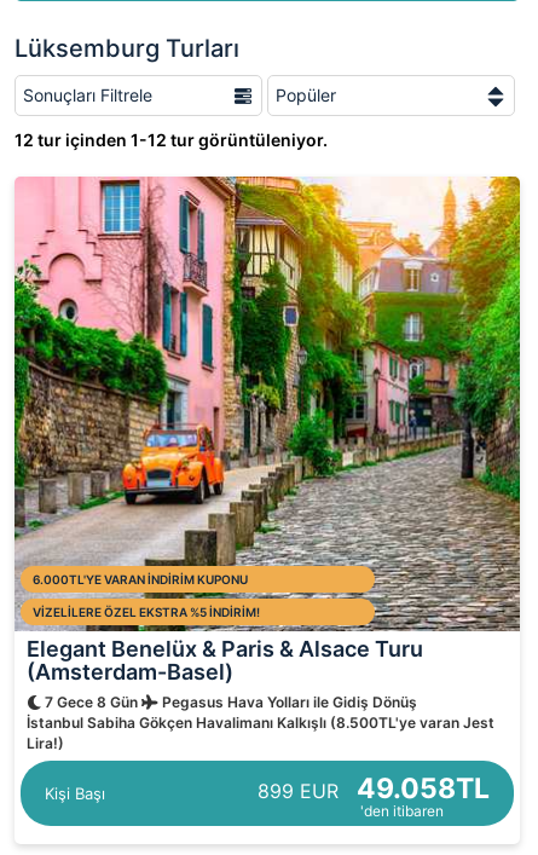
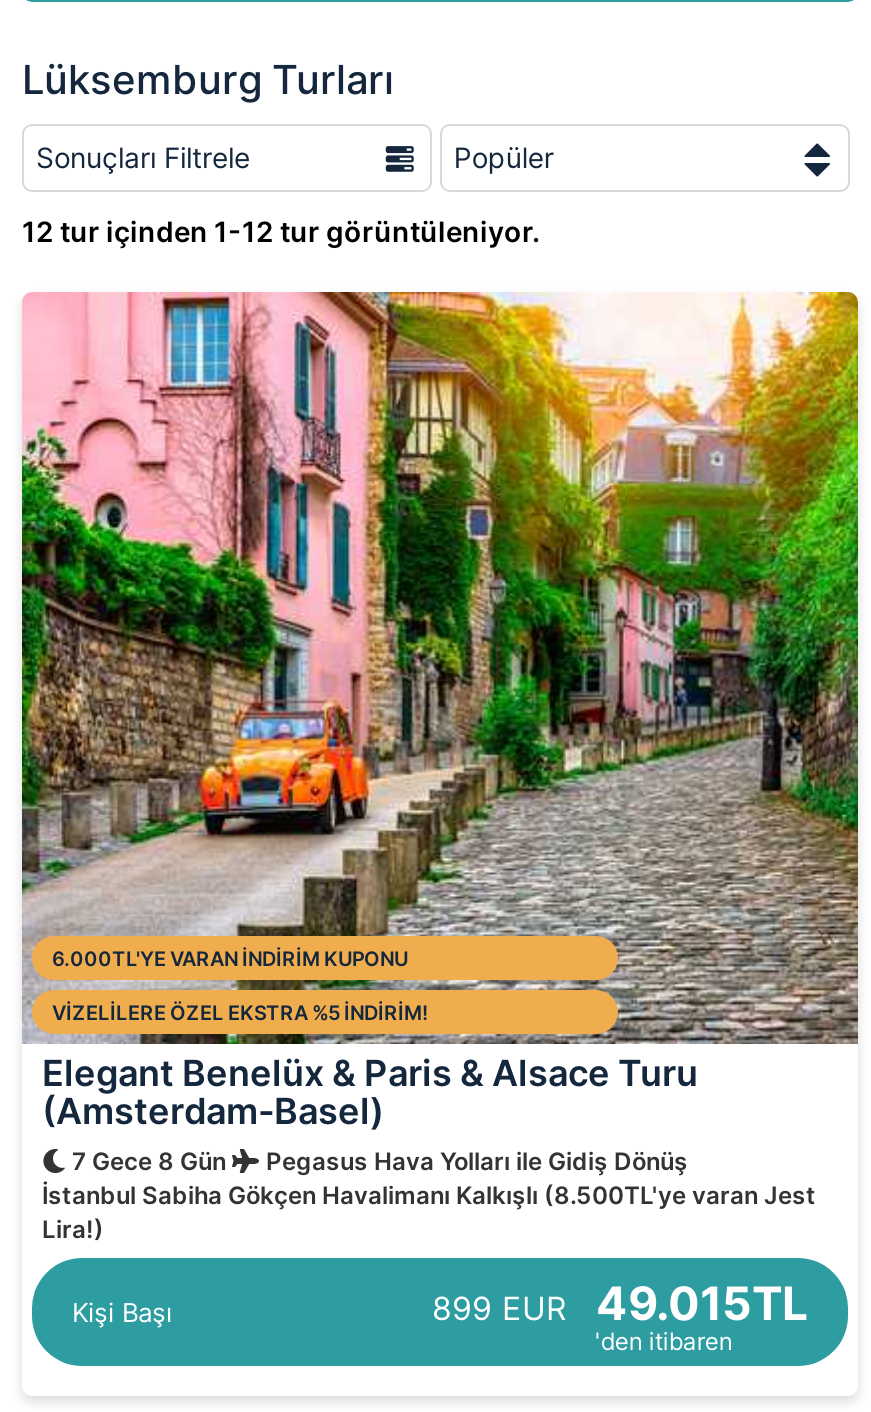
- 899 EUR 49.058TL
+ 899 EUR 49.015TL
